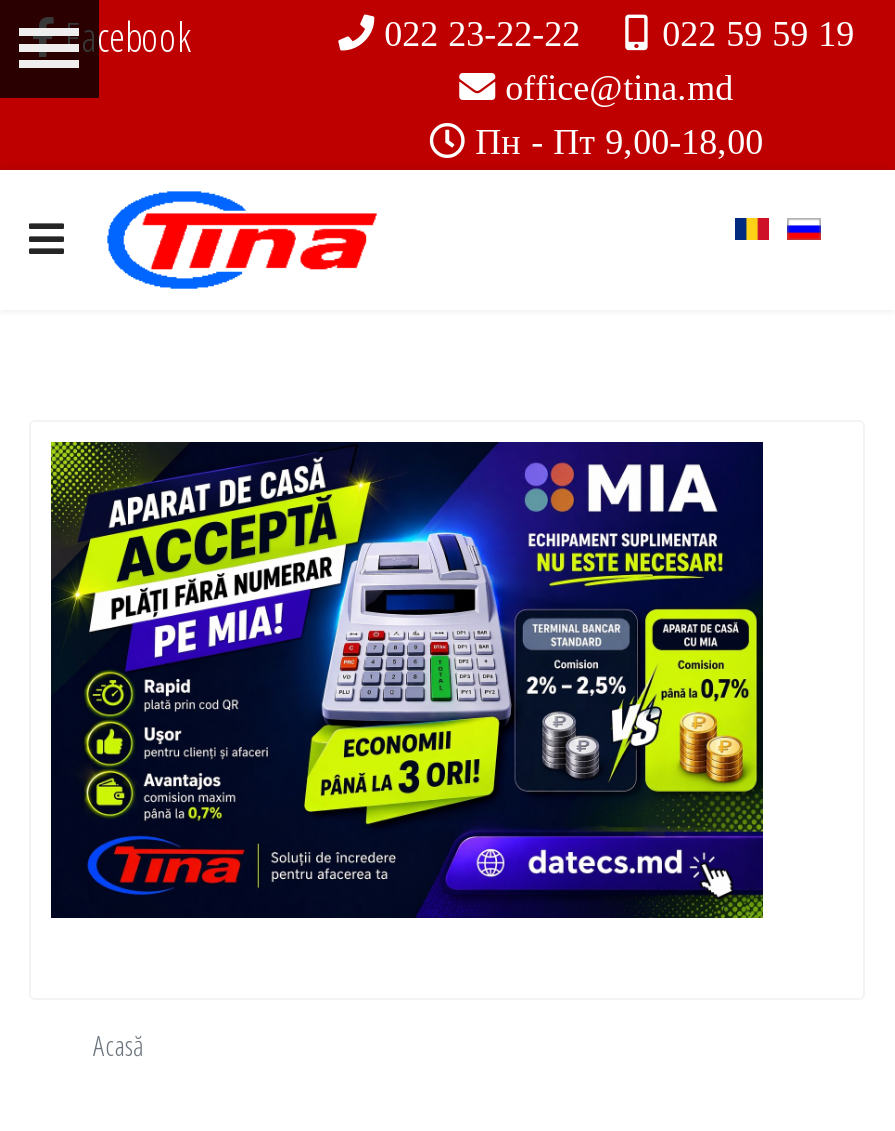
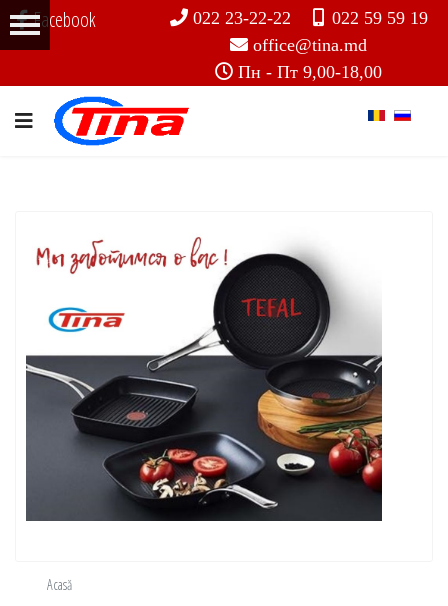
- [image]
+ [image]
